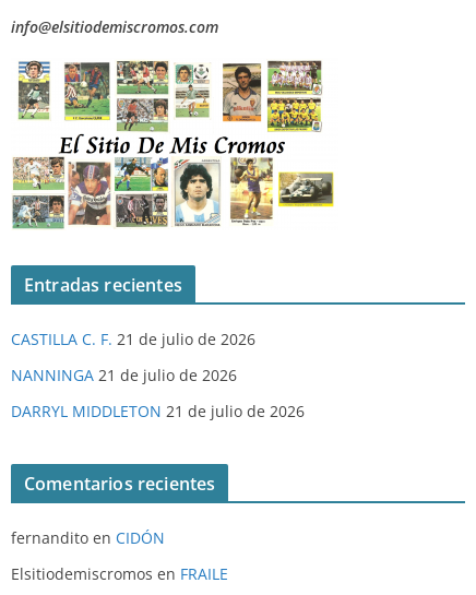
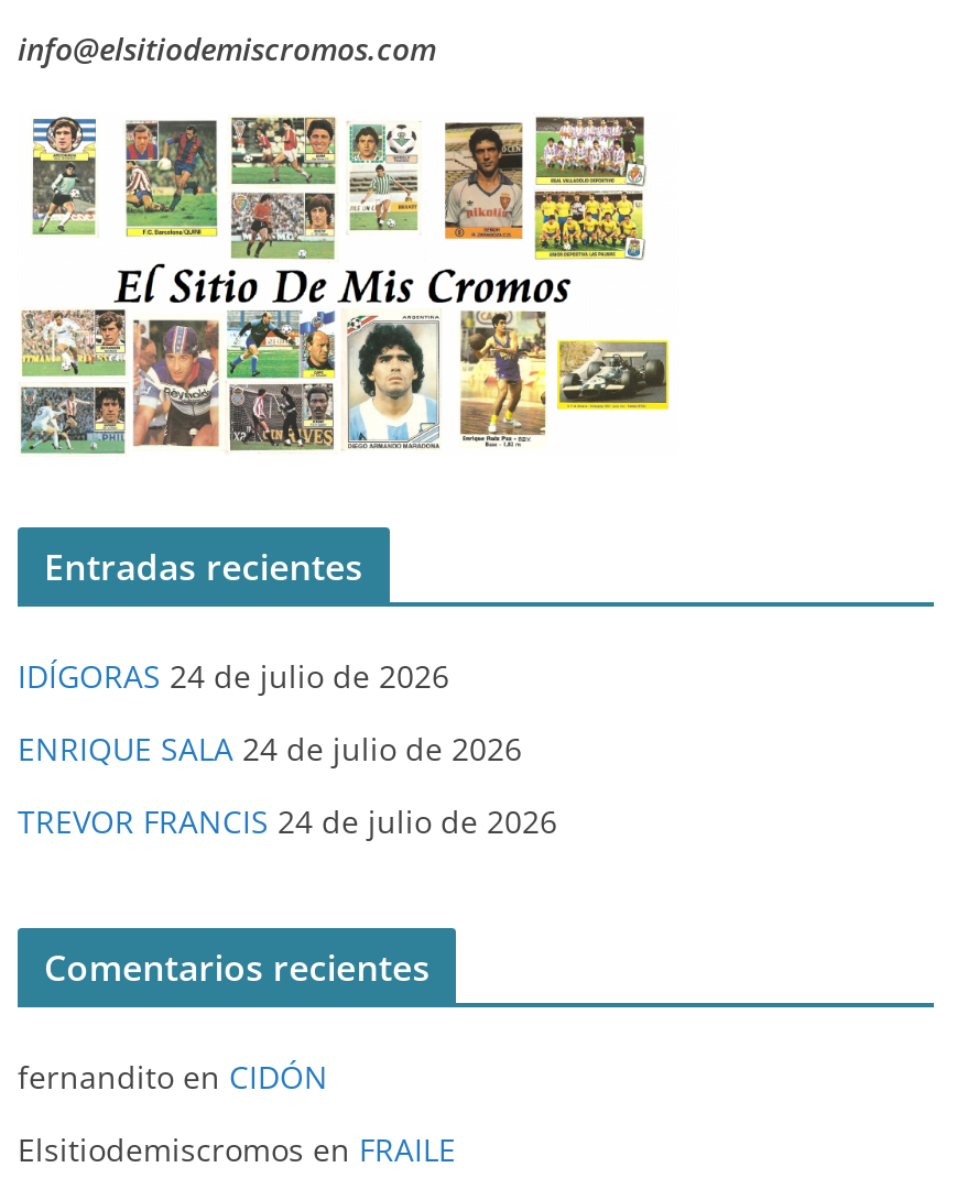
- CASTILLA C. F. 21 de julio de 2026
+ IDÍGORAS 24 de julio de 2026

- NANNINGA 21 de julio de 2026
+ ENRIQUE SALA 24 de julio de 2026

- DARRYL MIDDLETON 21 de julio de 2026
+ TREVOR FRANCIS 24 de julio de 2026
